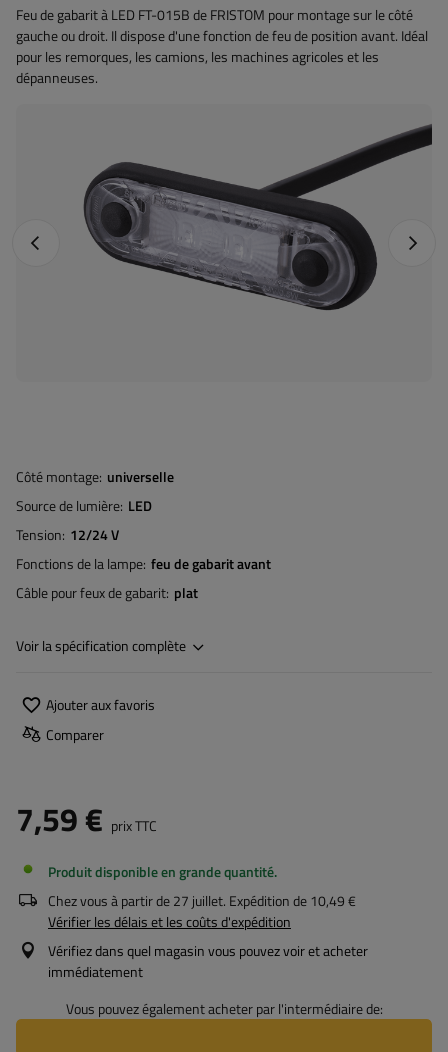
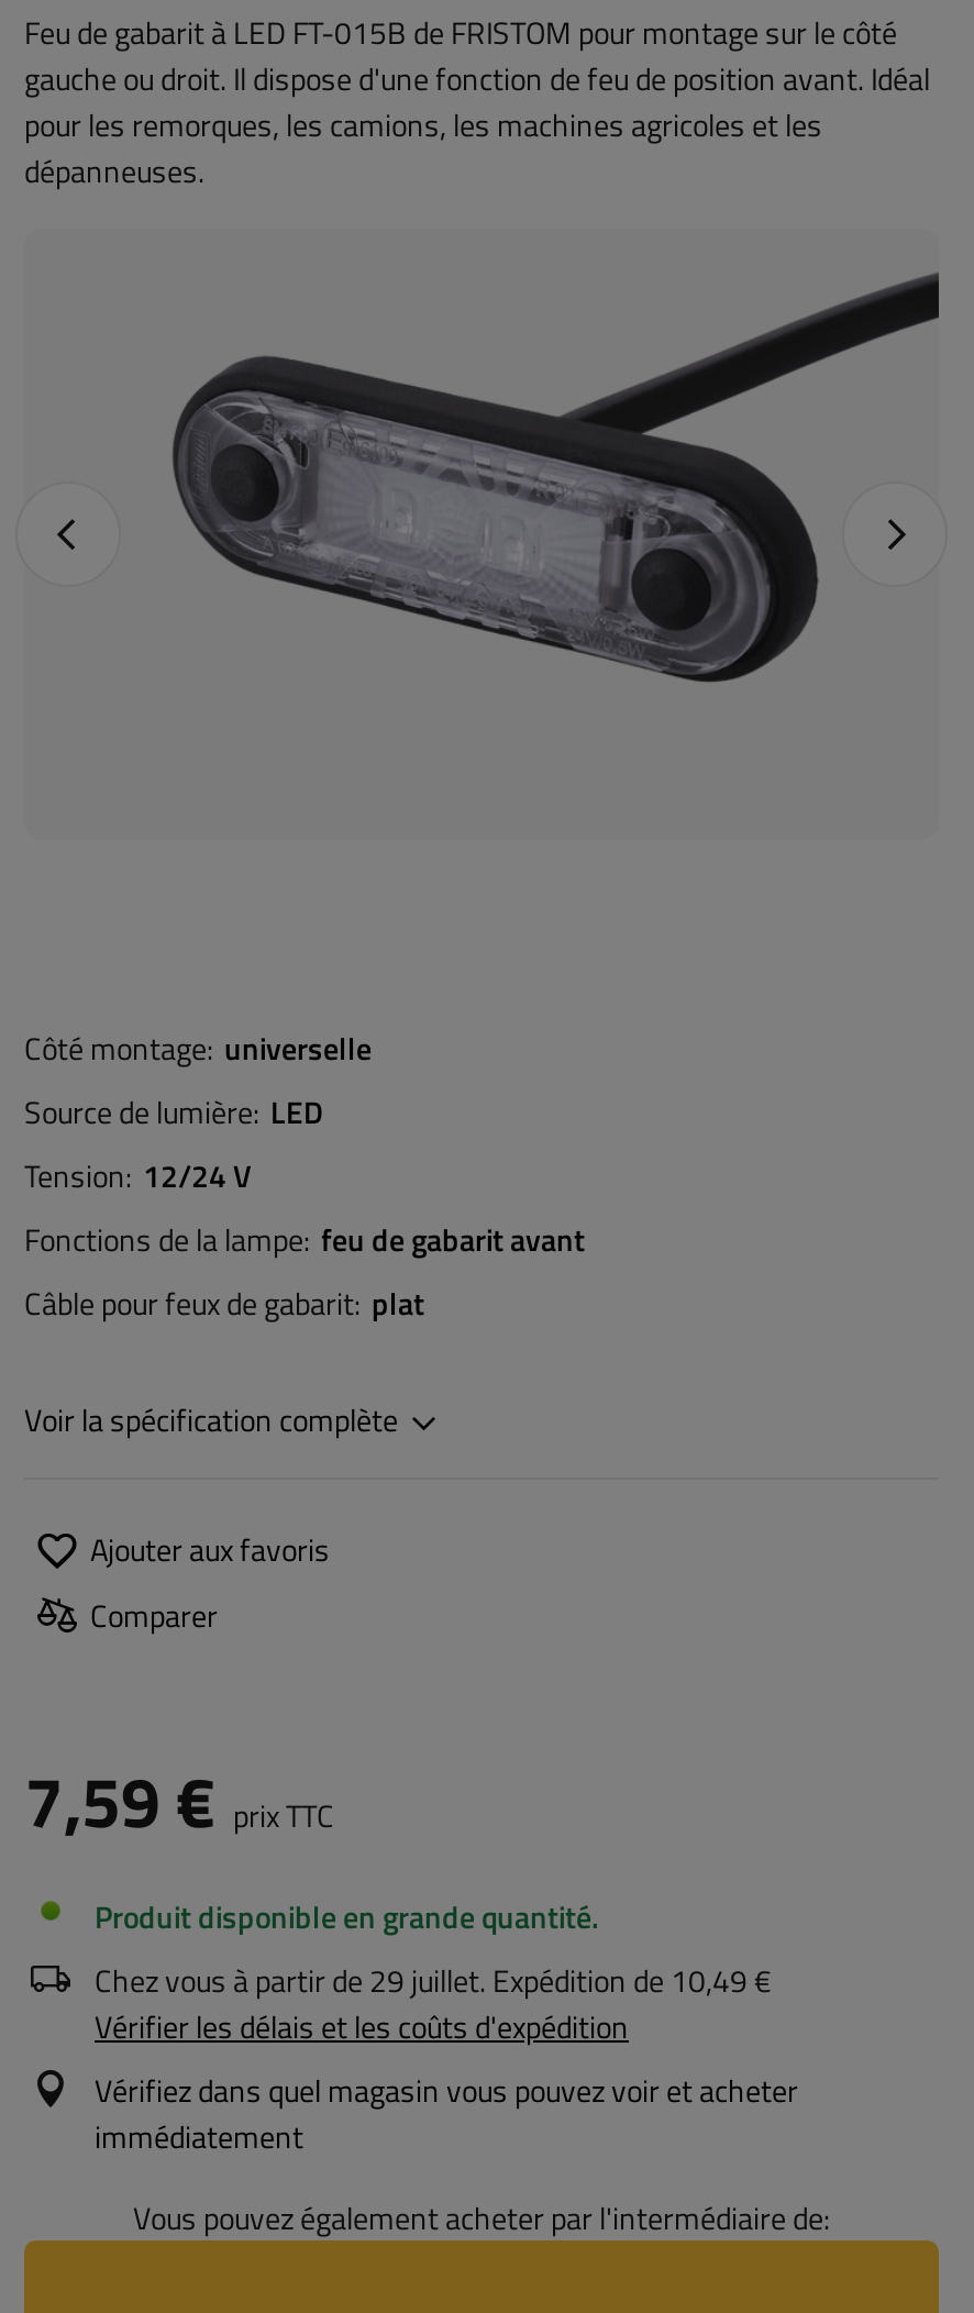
- Chez vous à partir de 27 juillet. Expédition de 10,49 €
+ Chez vous à partir de 29 juillet. Expédition de 10,49 €
